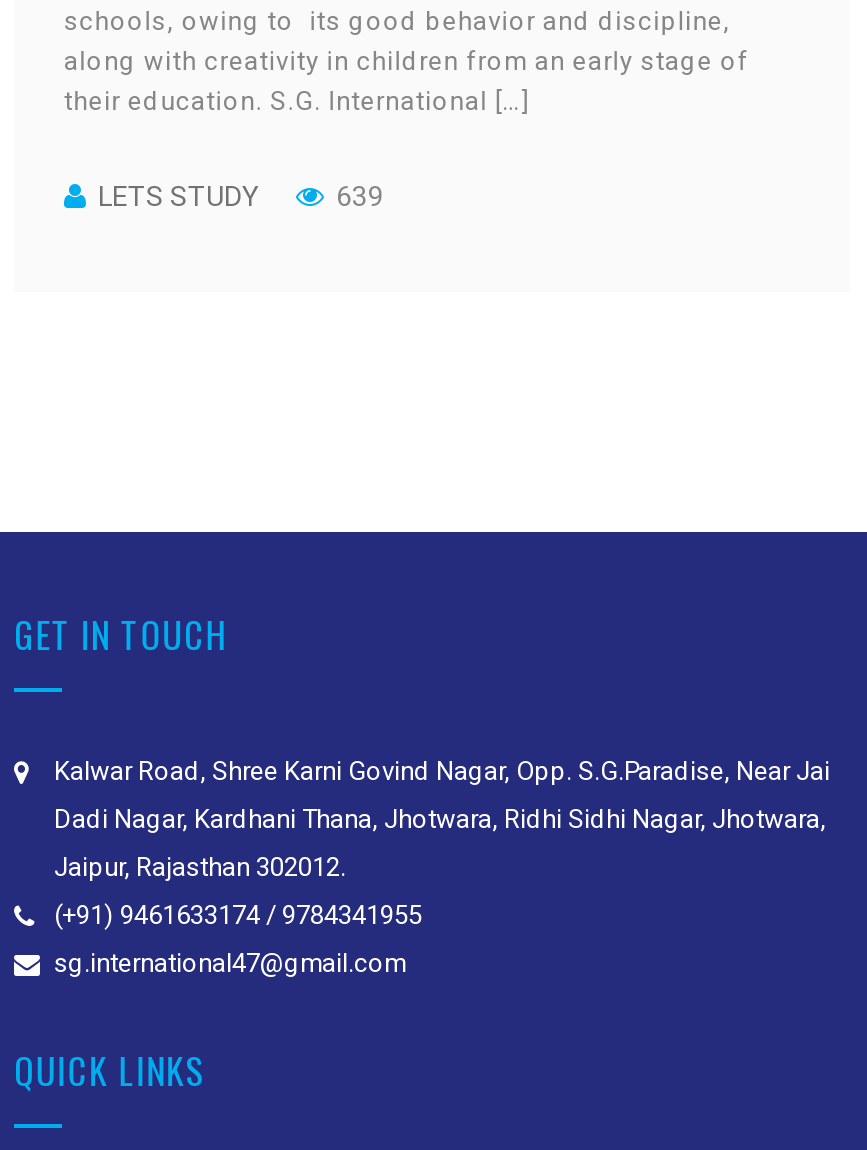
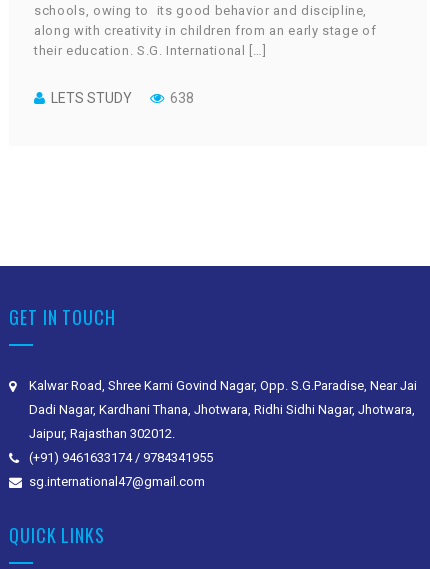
- 639
+ 638
